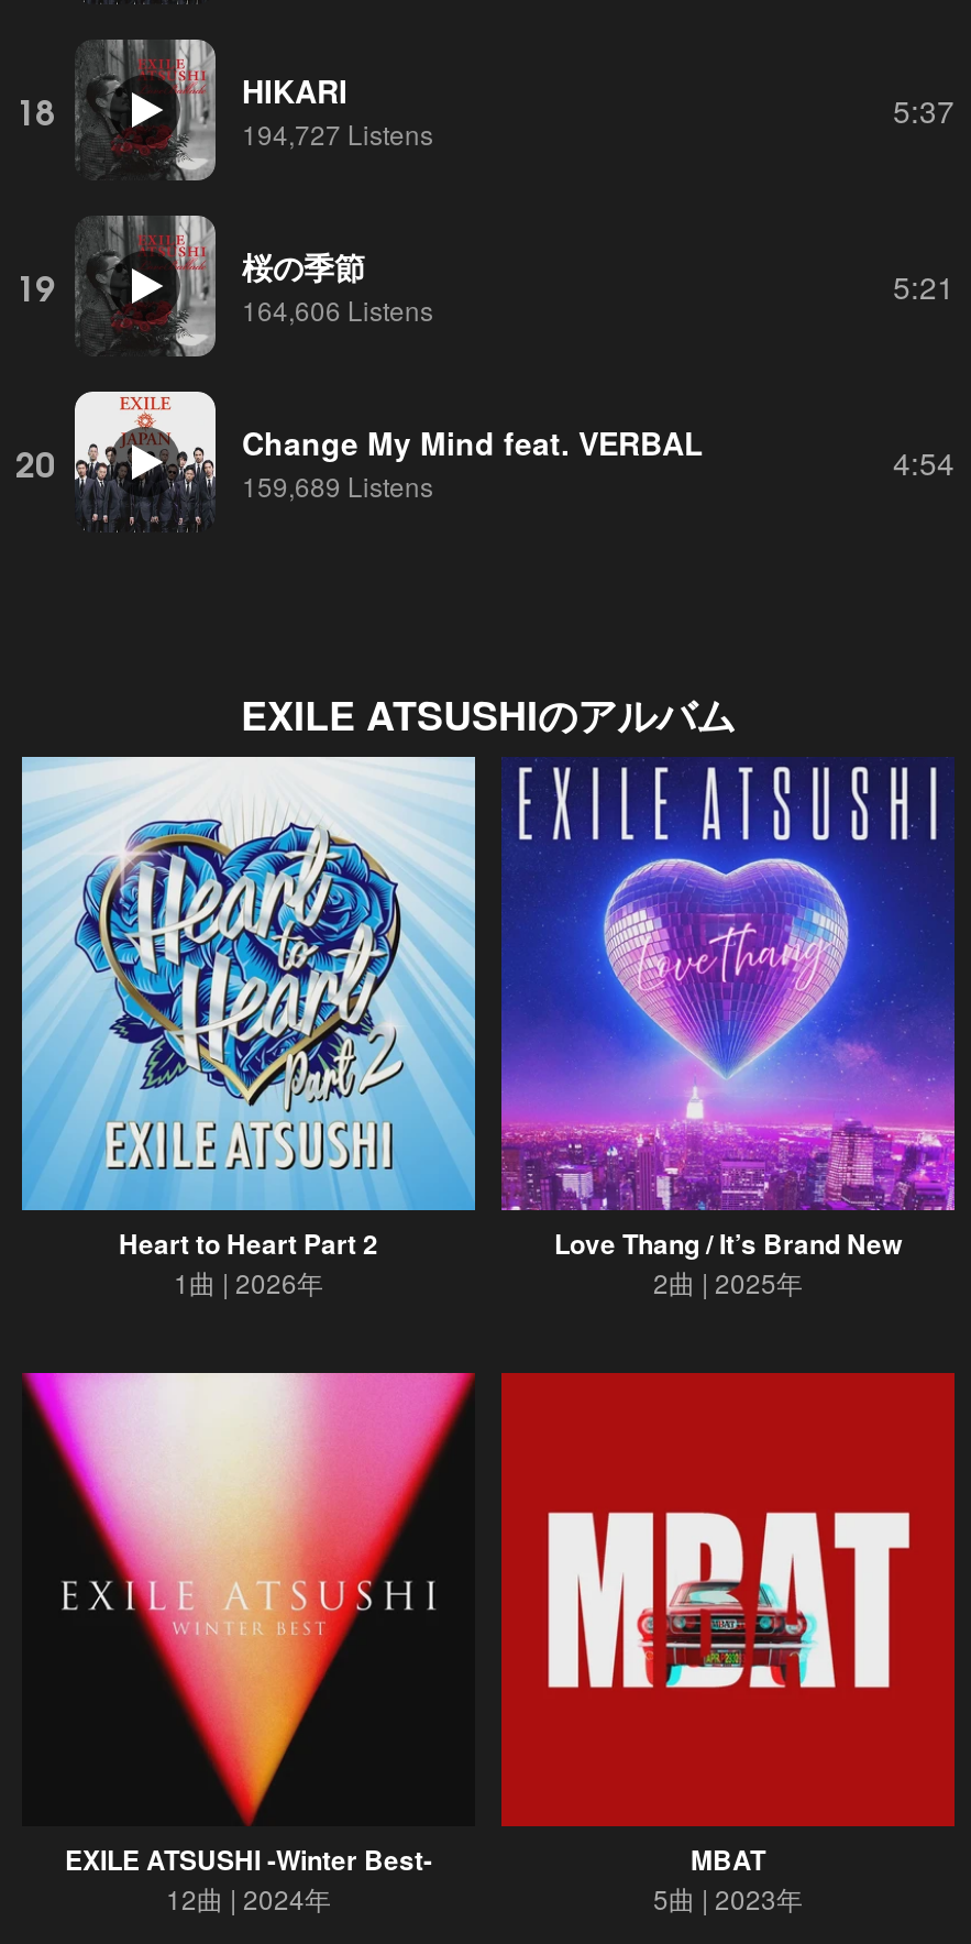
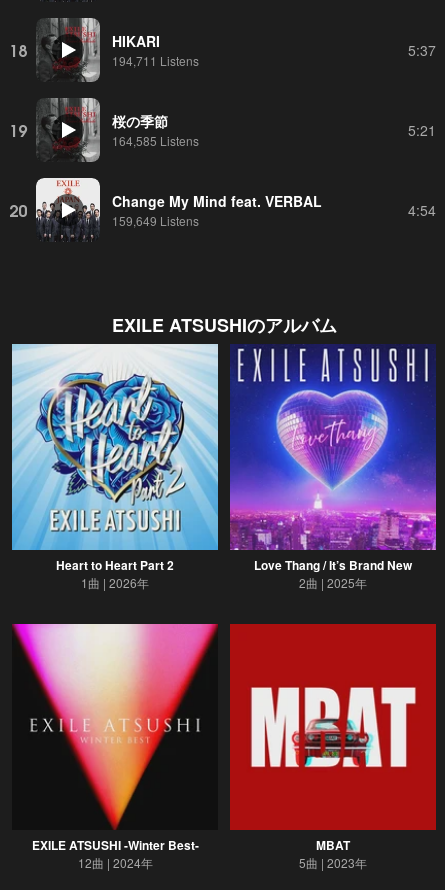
- 194,727 Listens
+ 194,711 Listens

- 164,606 Listens
+ 164,585 Listens

- 159,689 Listens
+ 159,649 Listens
